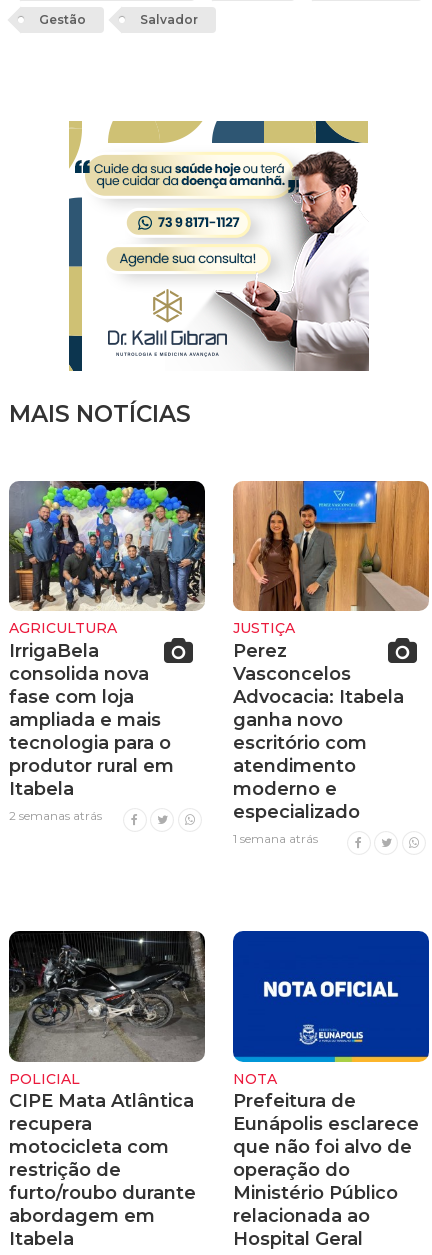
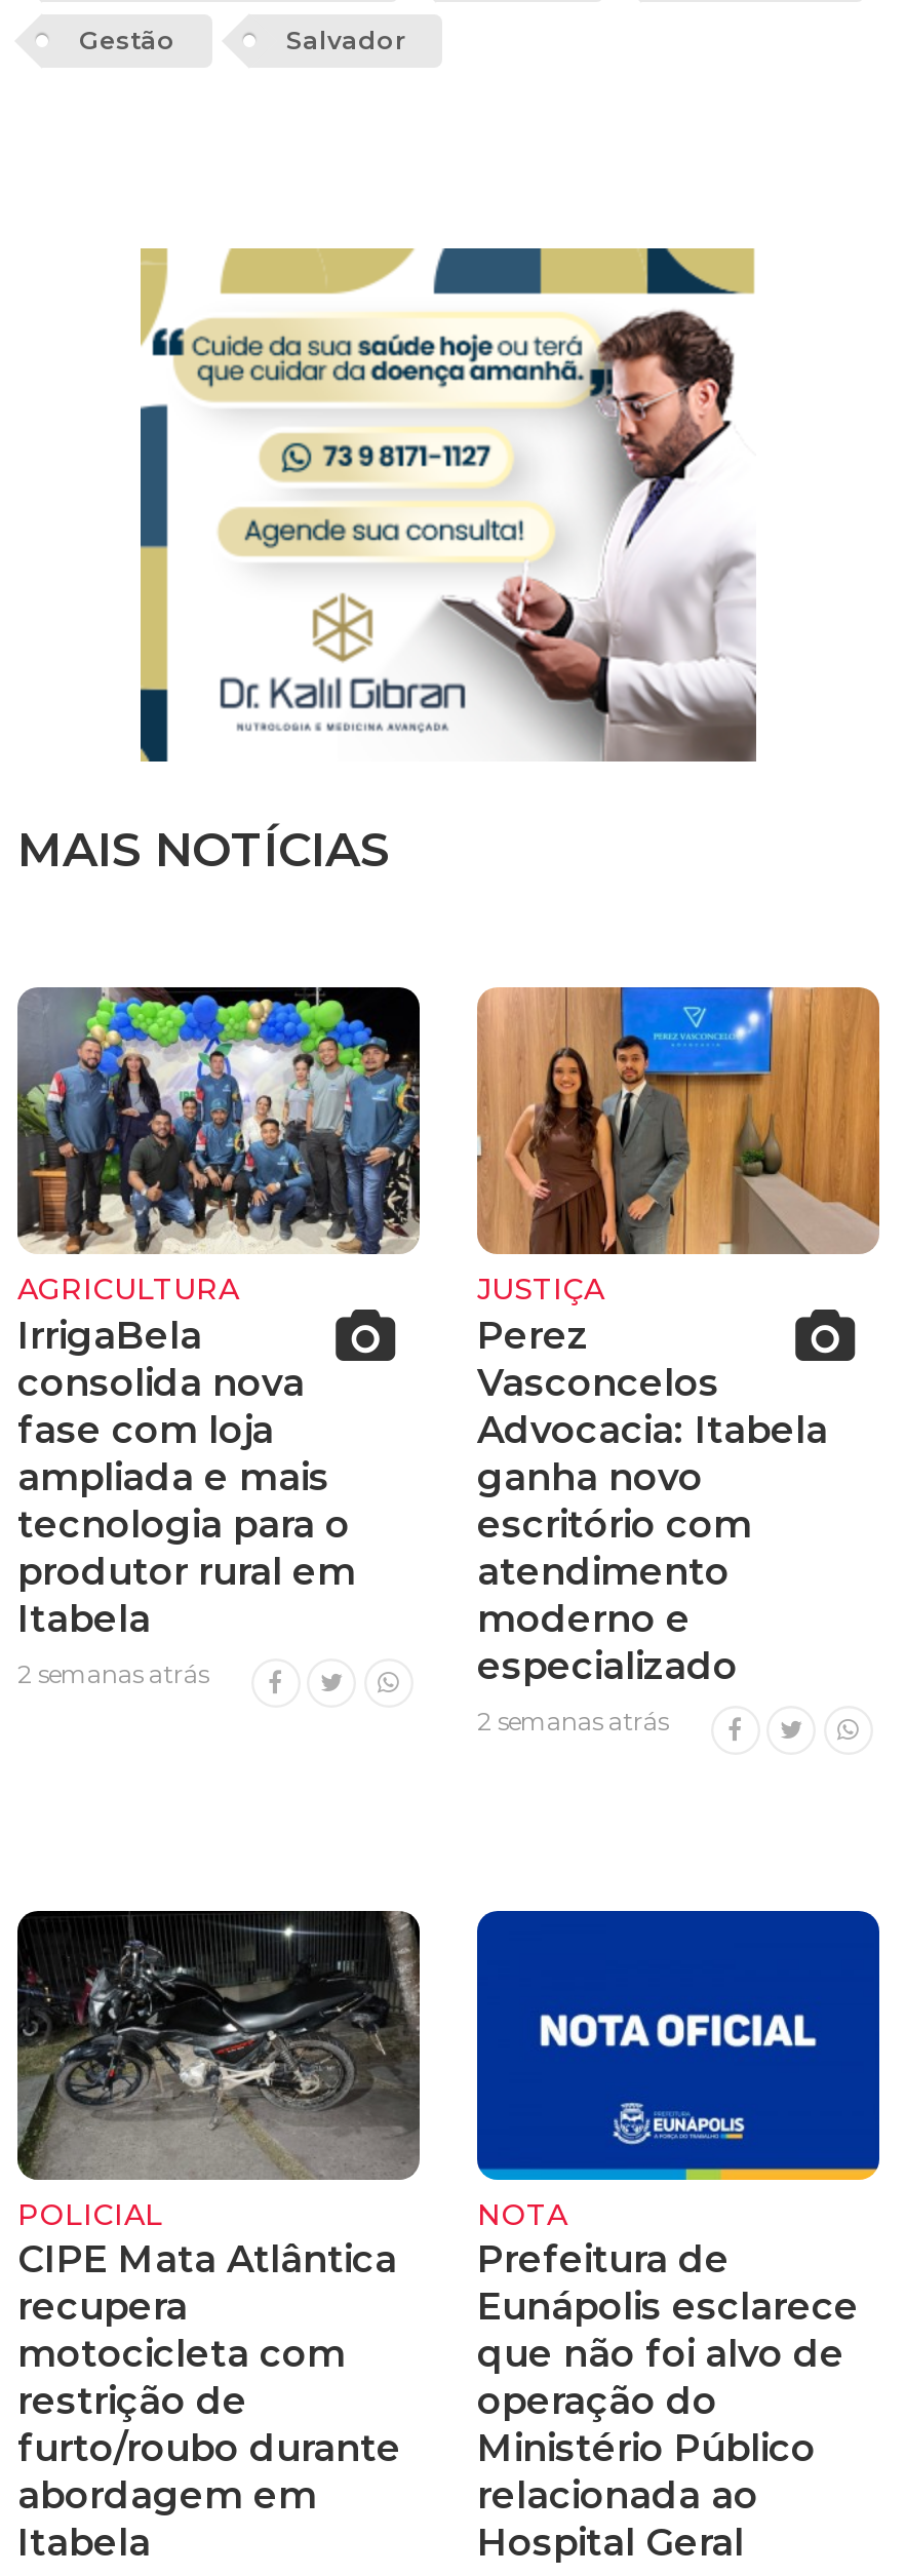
- 1 semana atrás
+ 2 semanas atrás
